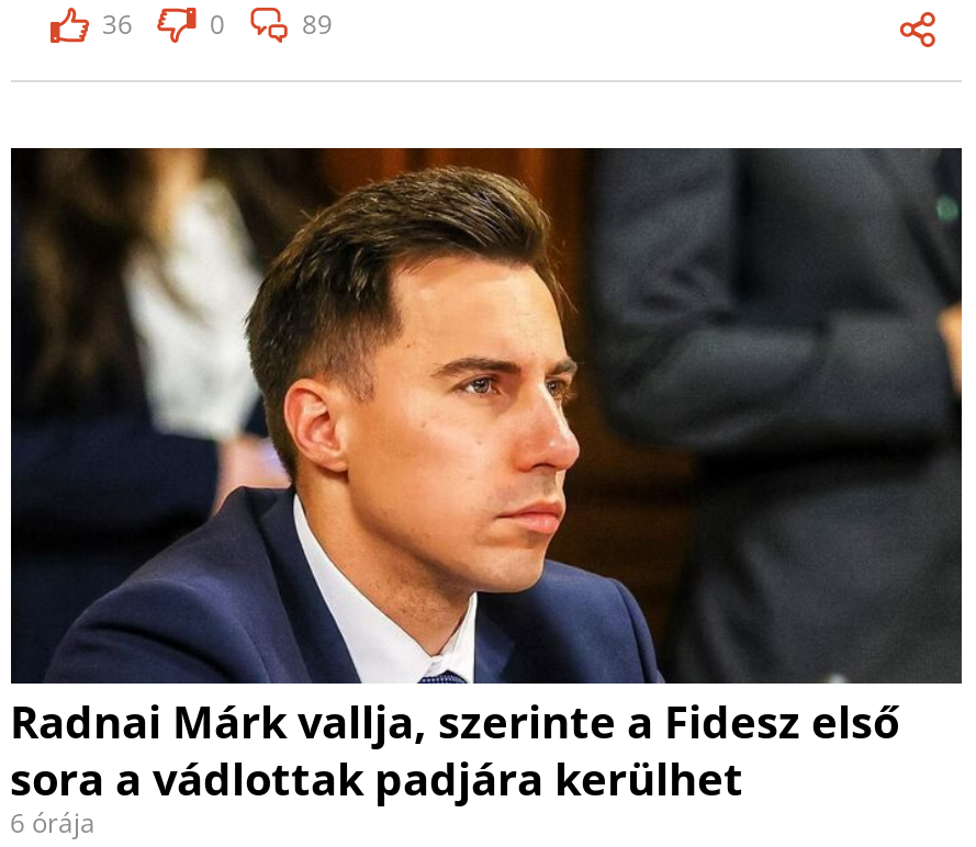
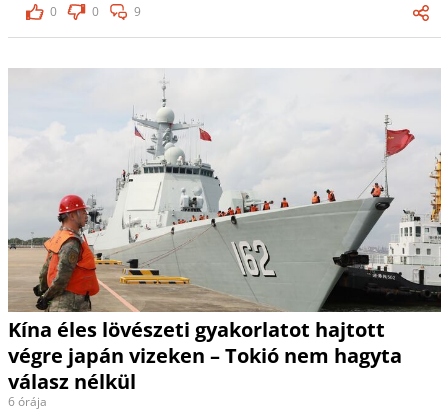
- 36

- 89
+ 0
+ 9

- [image]
- Radnai Márk vallja, szerinte a Fidesz első
- sora a vádlottak padjára kerülhet
+ [image]
+ Kína éles lövészeti gyakorlatot hajtott
+ végre japán vizeken – Tokió nem hagyta
+ válasz nélkül
